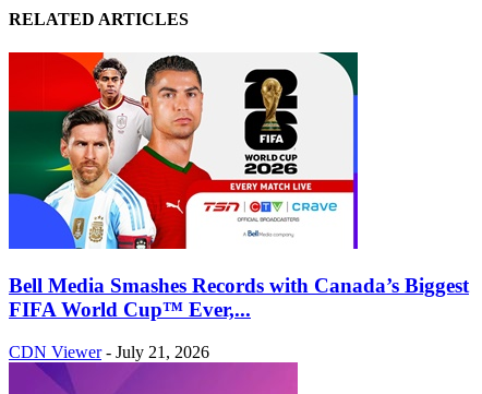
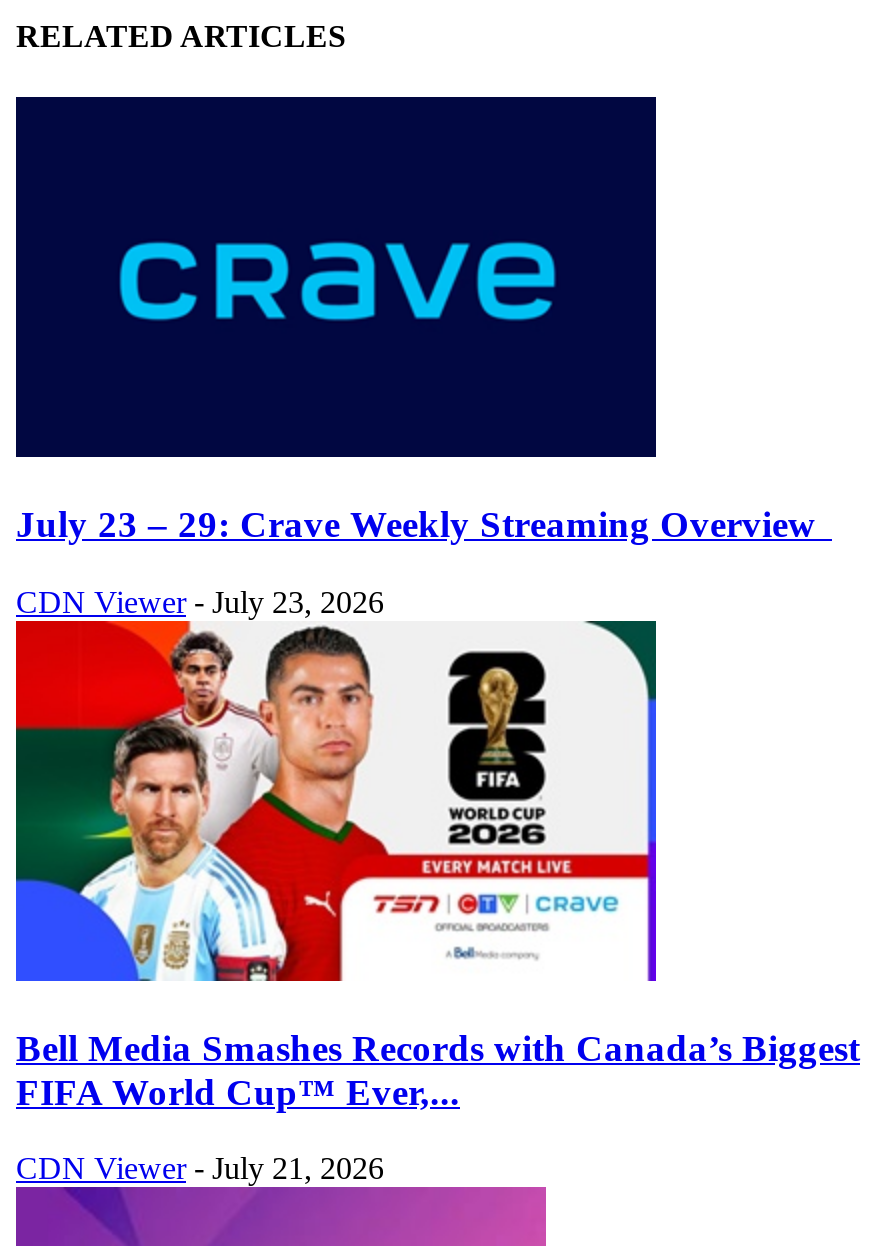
+ [image]
+ July 23 – 29: Crave Weekly Streaming Overview
+ CDN Viewer - July 23, 2026
